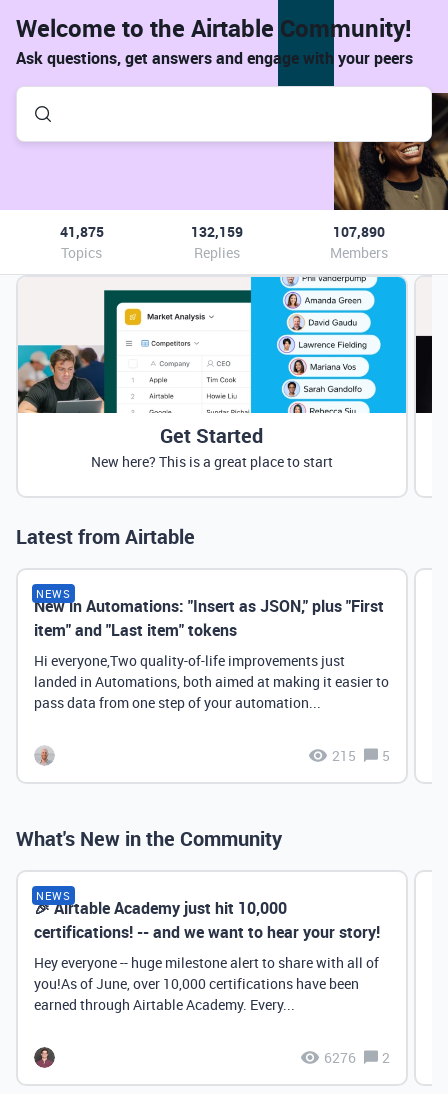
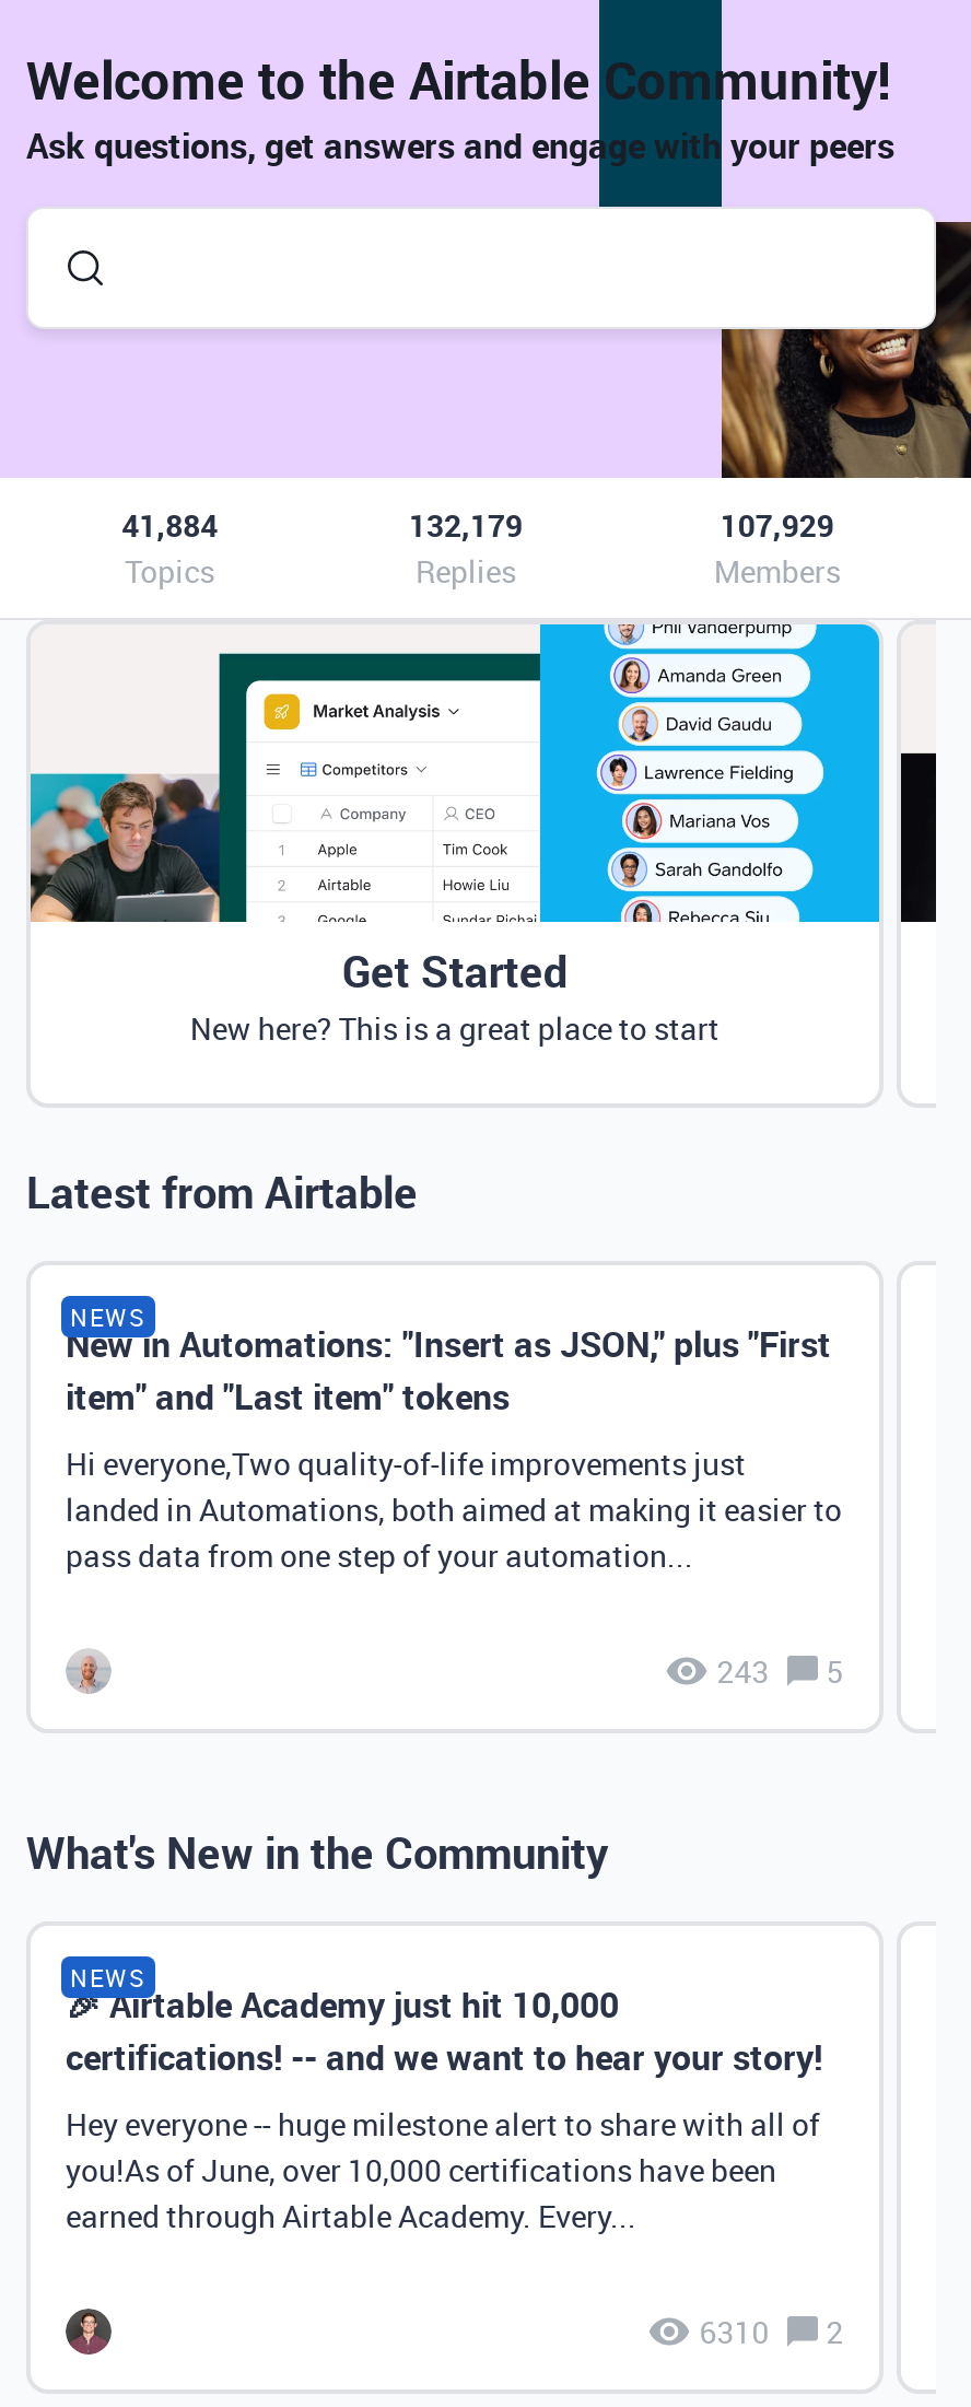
- 41,875
+ 41,884

- 132,159
+ 132,179

- 107,890
+ 107,929

- 215 5
+ 243 5

- 6276 2
+ 6310 2
